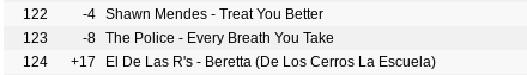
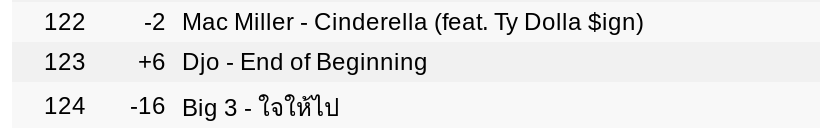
- -4 Shawn Mendes - Treat You Better
+ -2 Mac Miller - Cinderella (feat. Ty Dolla $ign)

- -8 The Police - Every Breath You Take
+ +6 Djo - End of Beginning

- +17 El De Las R's - Beretta (De Los Cerros La Escuela)
+ -16 Big 3 - ใจให้ไป
